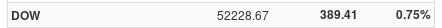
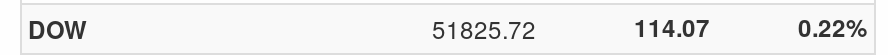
- 52228.67
+ 51825.72

- 389.41
+ 114.07

- 0.75%
+ 0.22%
